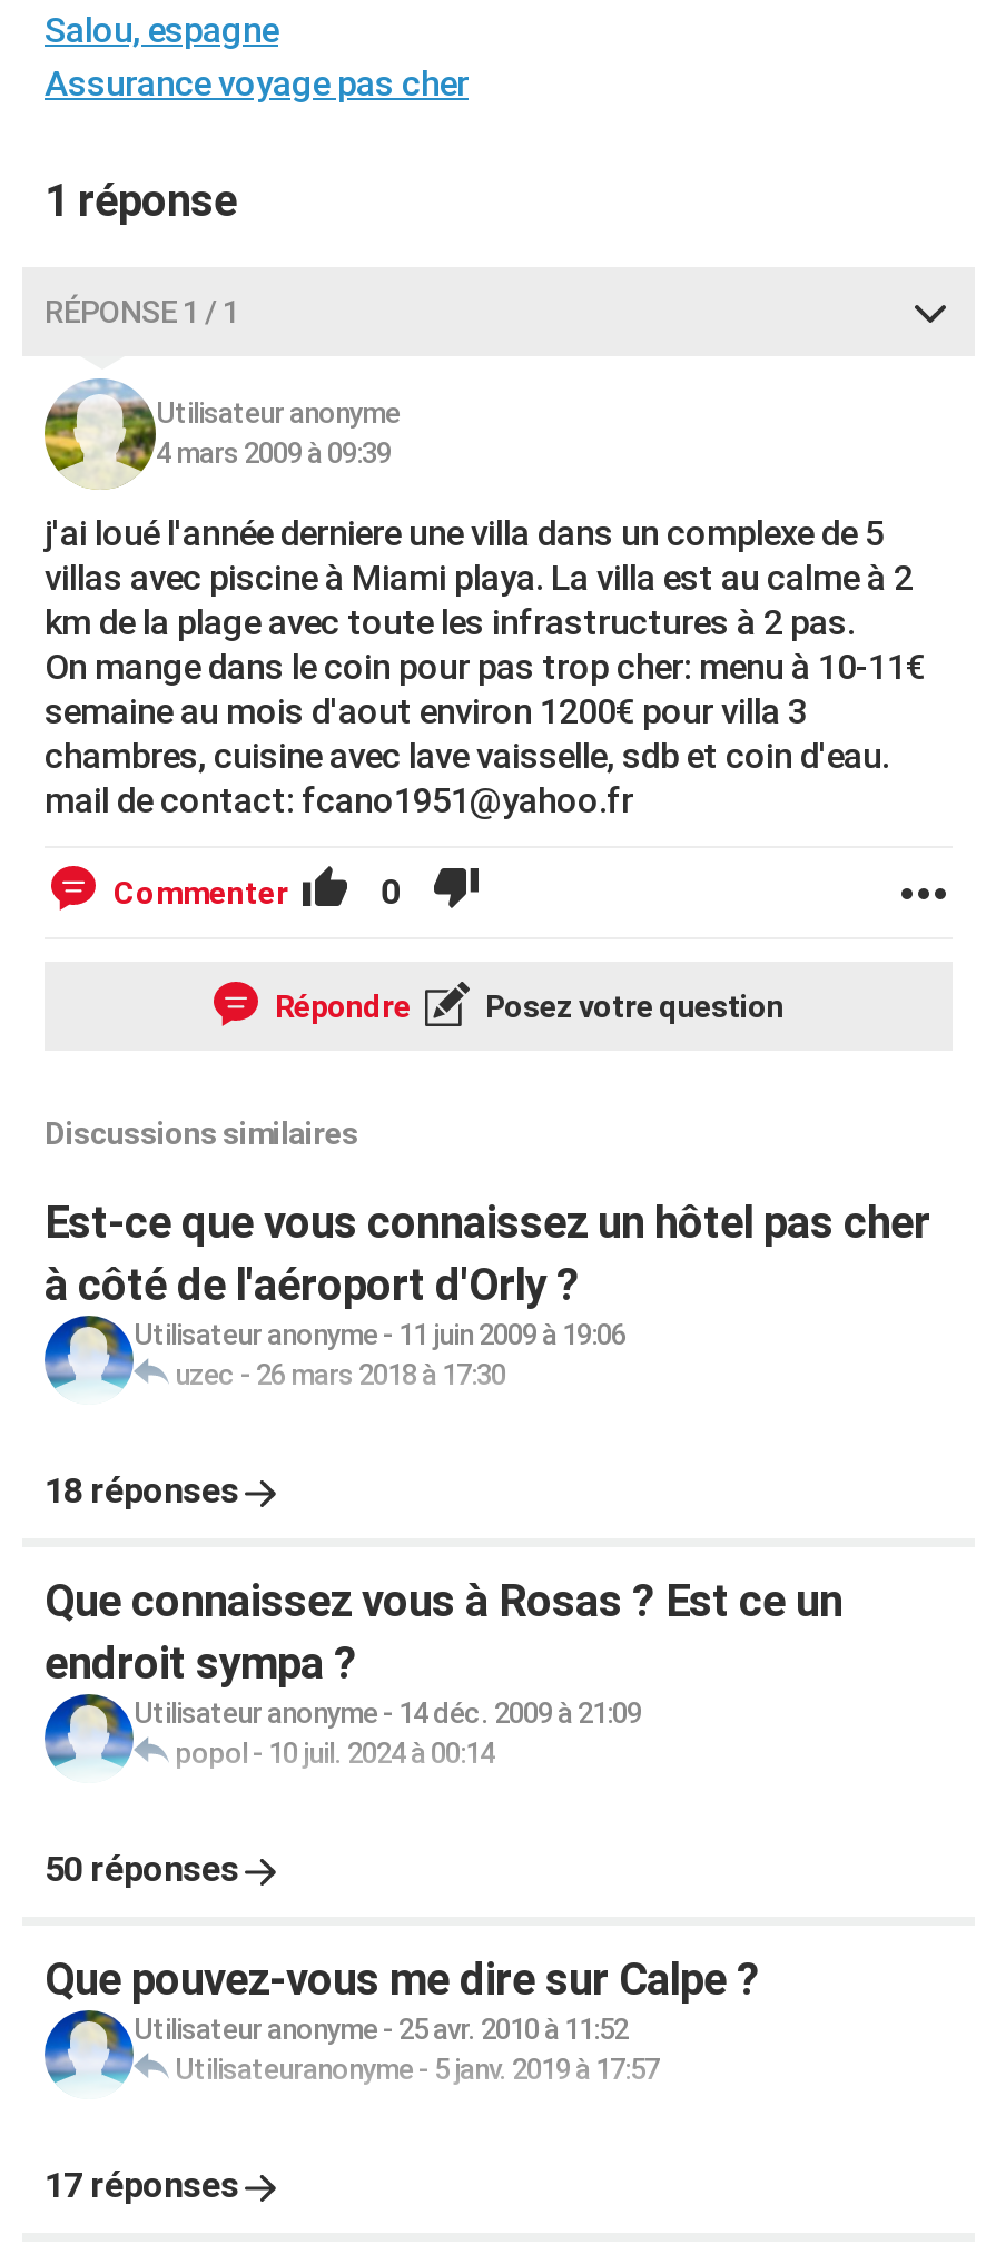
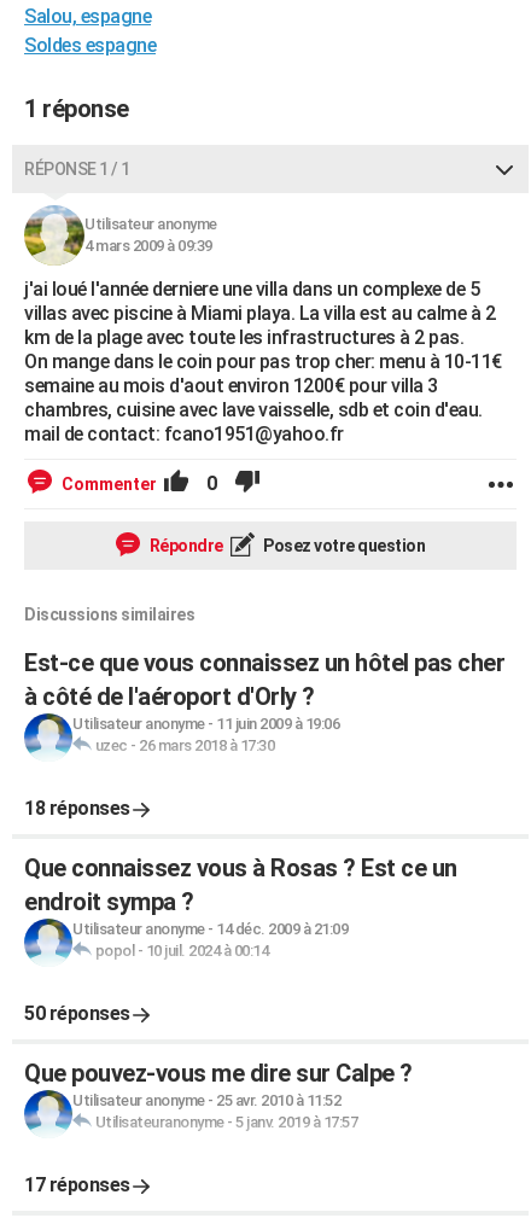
- Assurance voyage pas cher
+ Soldes espagne
